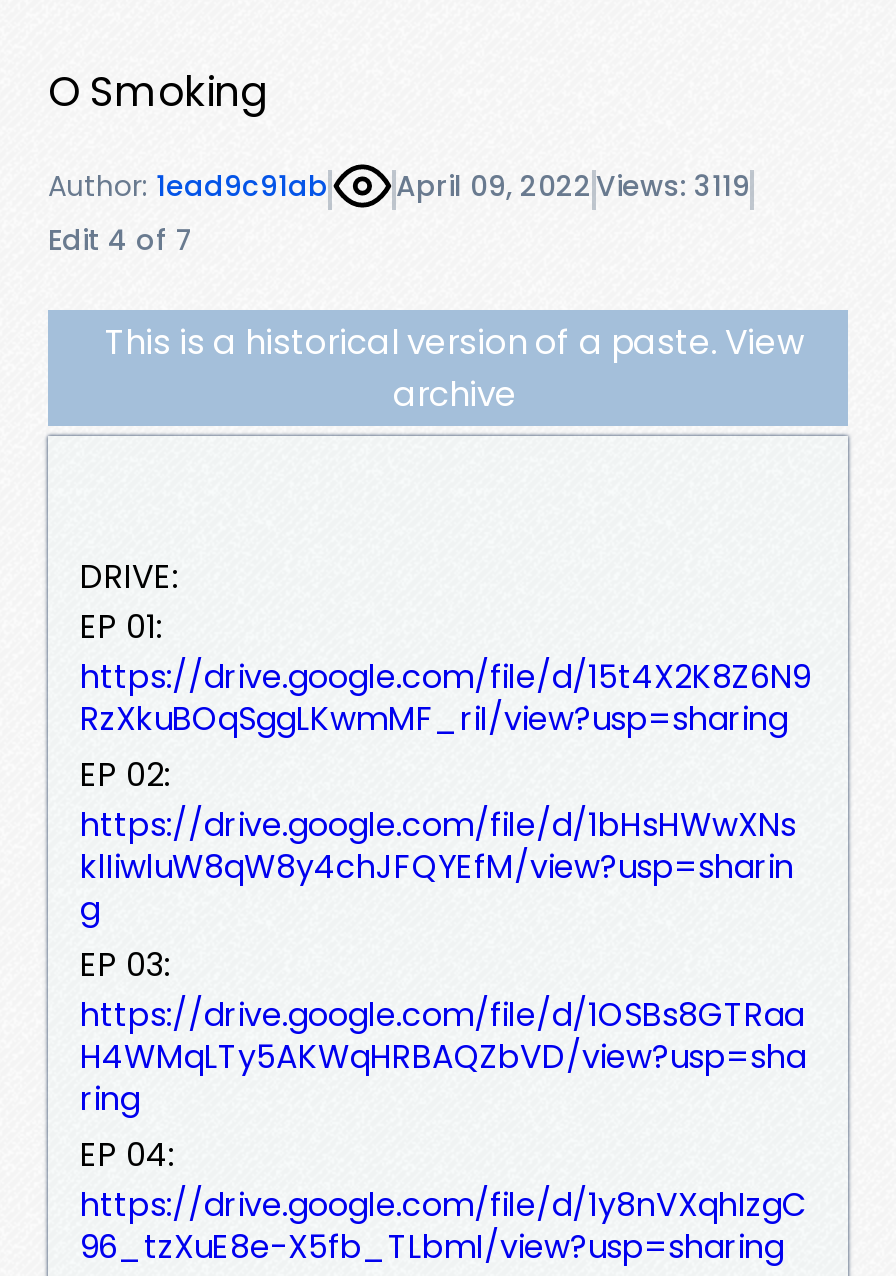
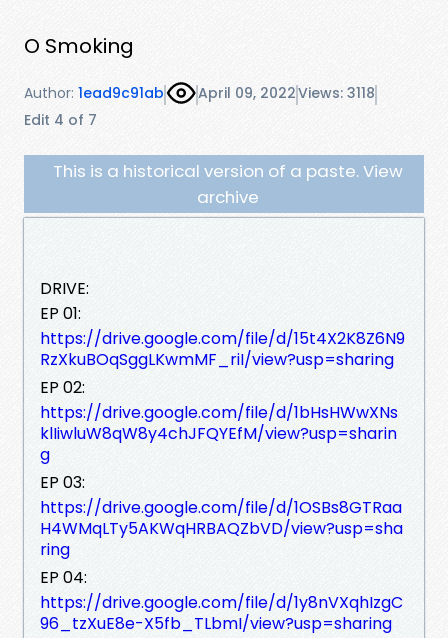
- April 09, 2022 Views: 3119
+ April 09, 2022 Views: 3118
